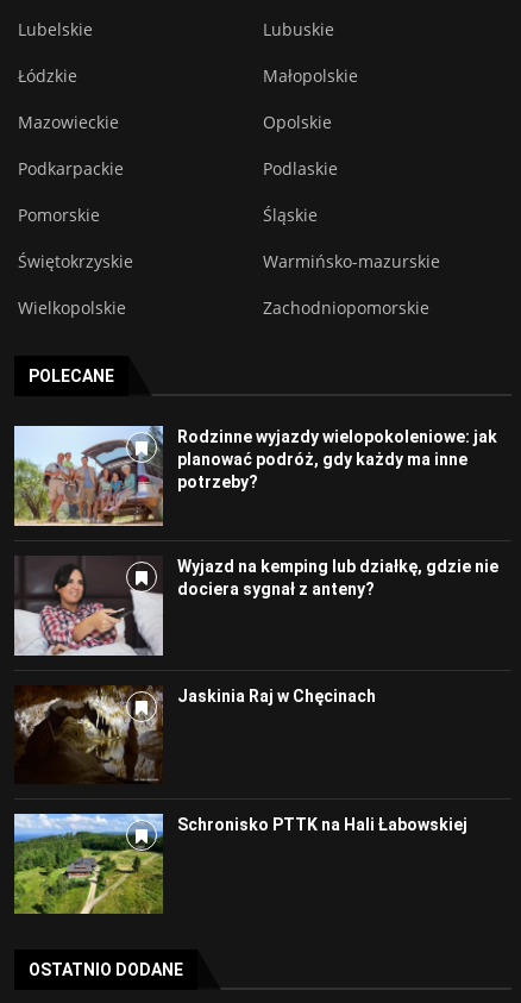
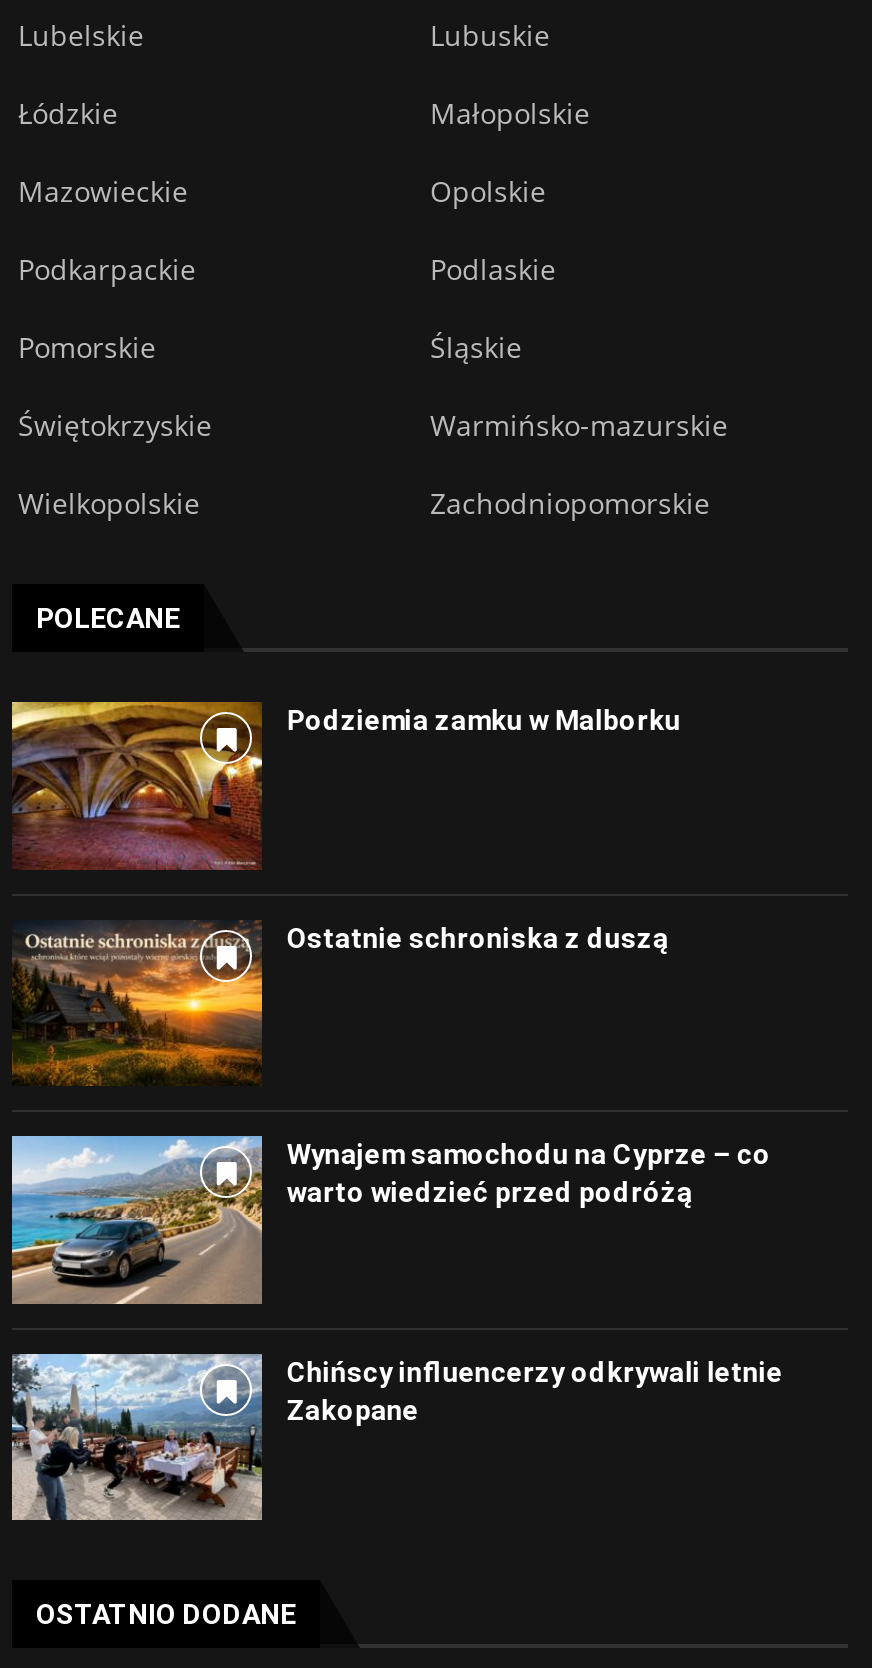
- [image]
- Rodzinne wyjazdy wielopokoleniowe: jak
- planować podróż, gdy każdy ma inne
- potrzeby?
+ [image]
+ Podziemia zamku w Malborku

- [image]
- Wyjazd na kemping lub działkę, gdzie nie
- dociera sygnał z anteny?
+ [image]
+ Ostatnie schroniska z duszą

- [image]
- Jaskinia Raj w Chęcinach
+ [image]
+ Wynajem samochodu na Cyprze – co
+ warto wiedzieć przed podróżą

- [image]
- Schronisko PTTK na Hali Łabowskiej
+ [image]
+ Chińscy influencerzy odkrywali letnie
+ Zakopane
